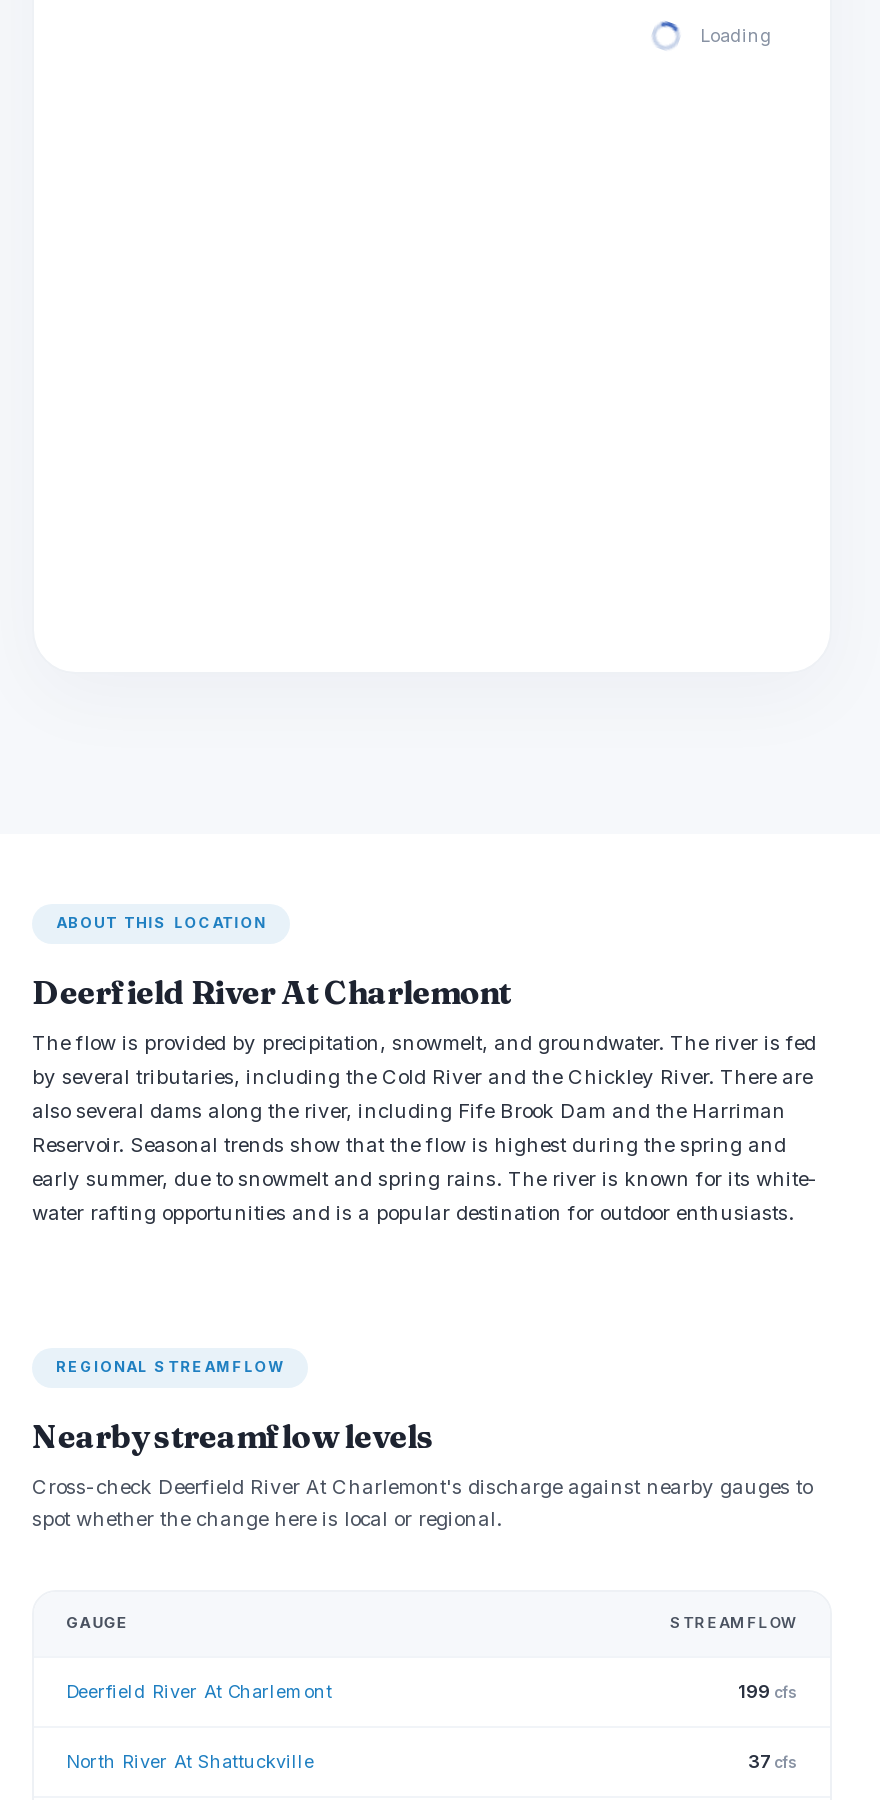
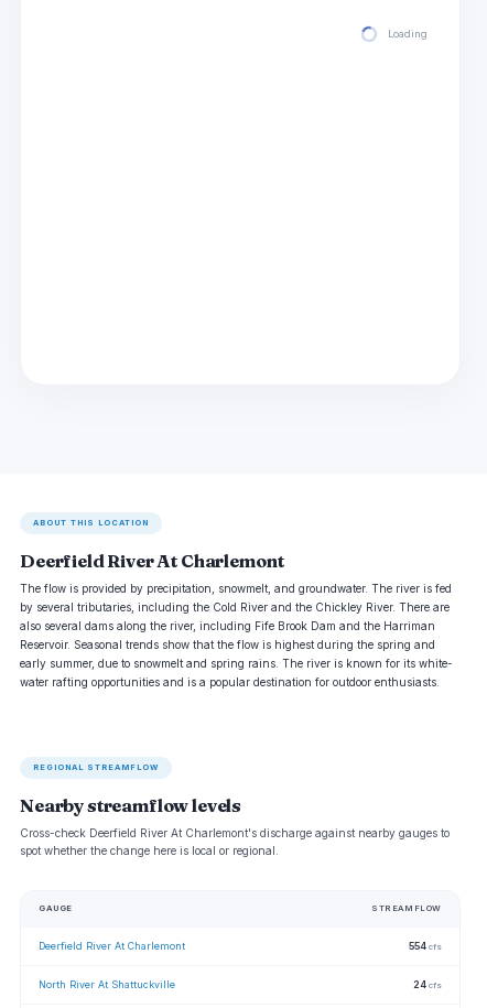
- 199 cfs
+ 554 cfs

- 37 cfs
+ 24 cfs
